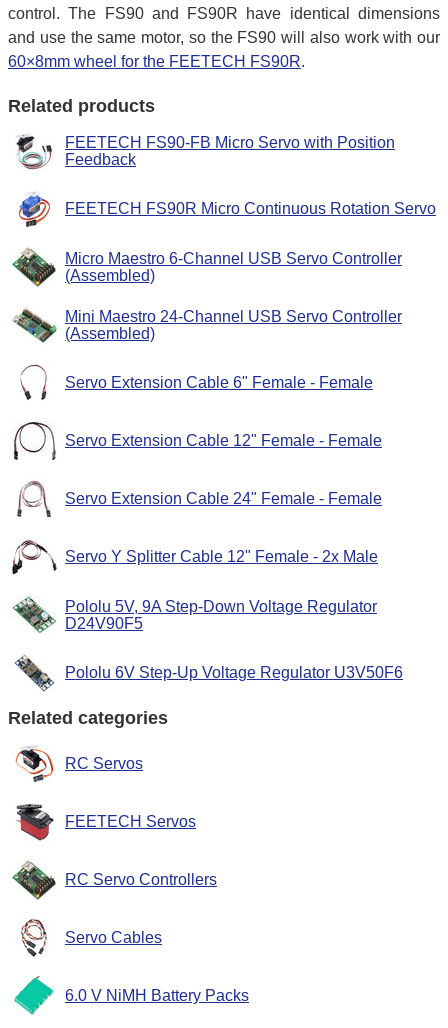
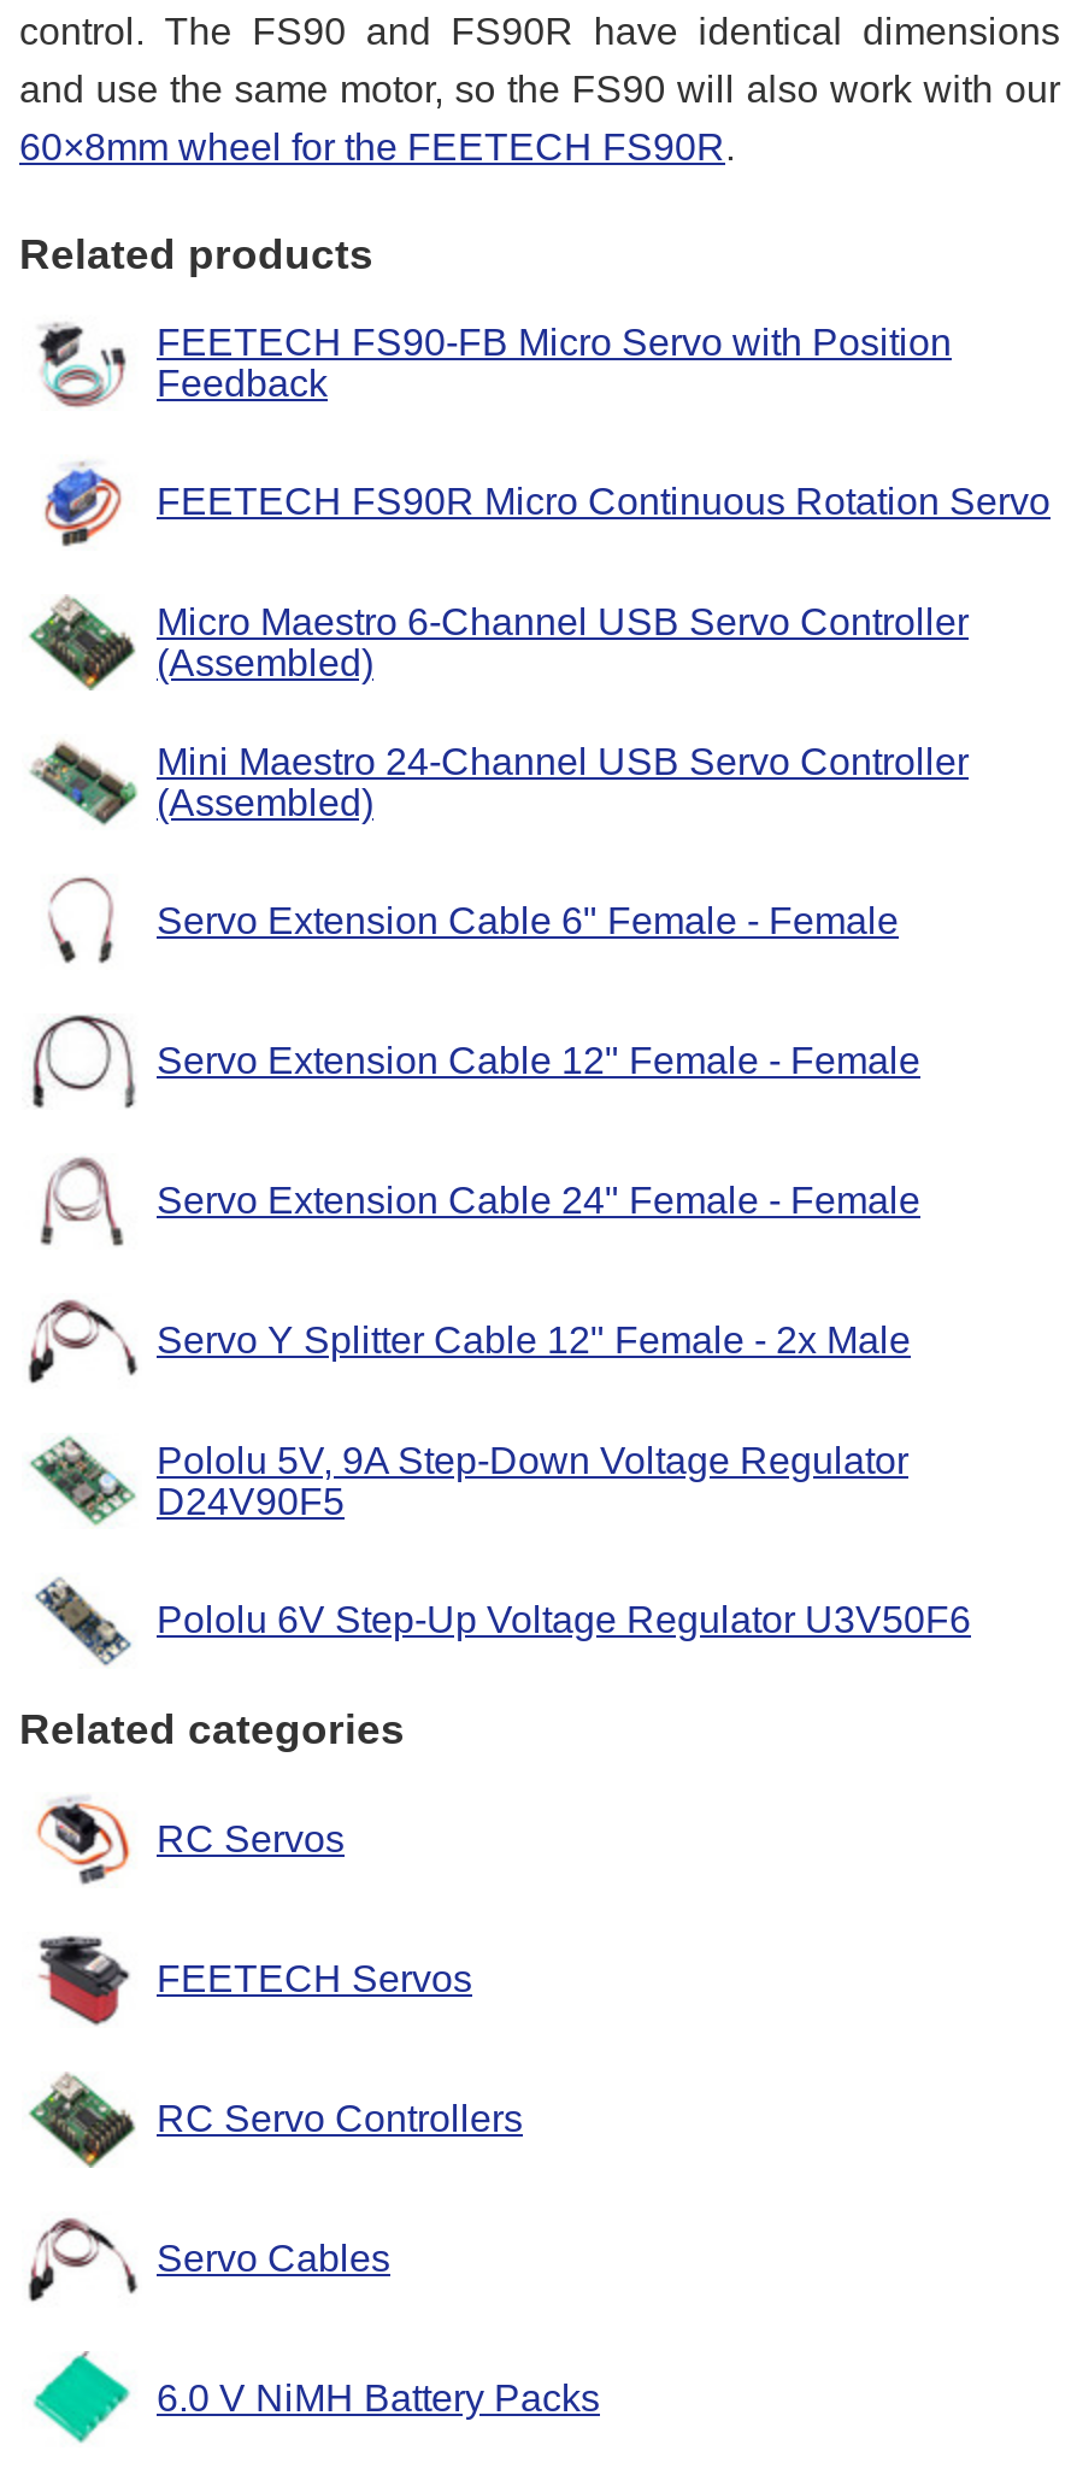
- [image]
+ [image]
